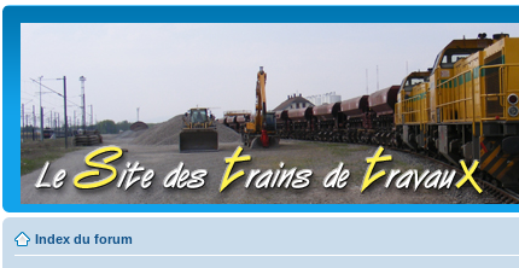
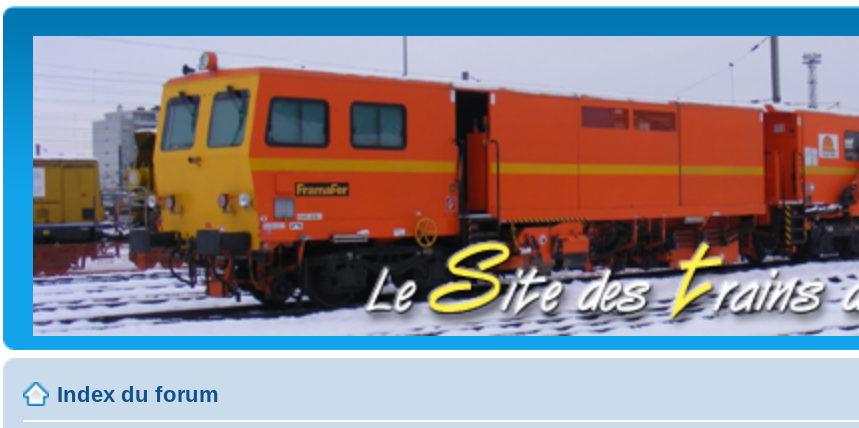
- [image]
+ [image]
